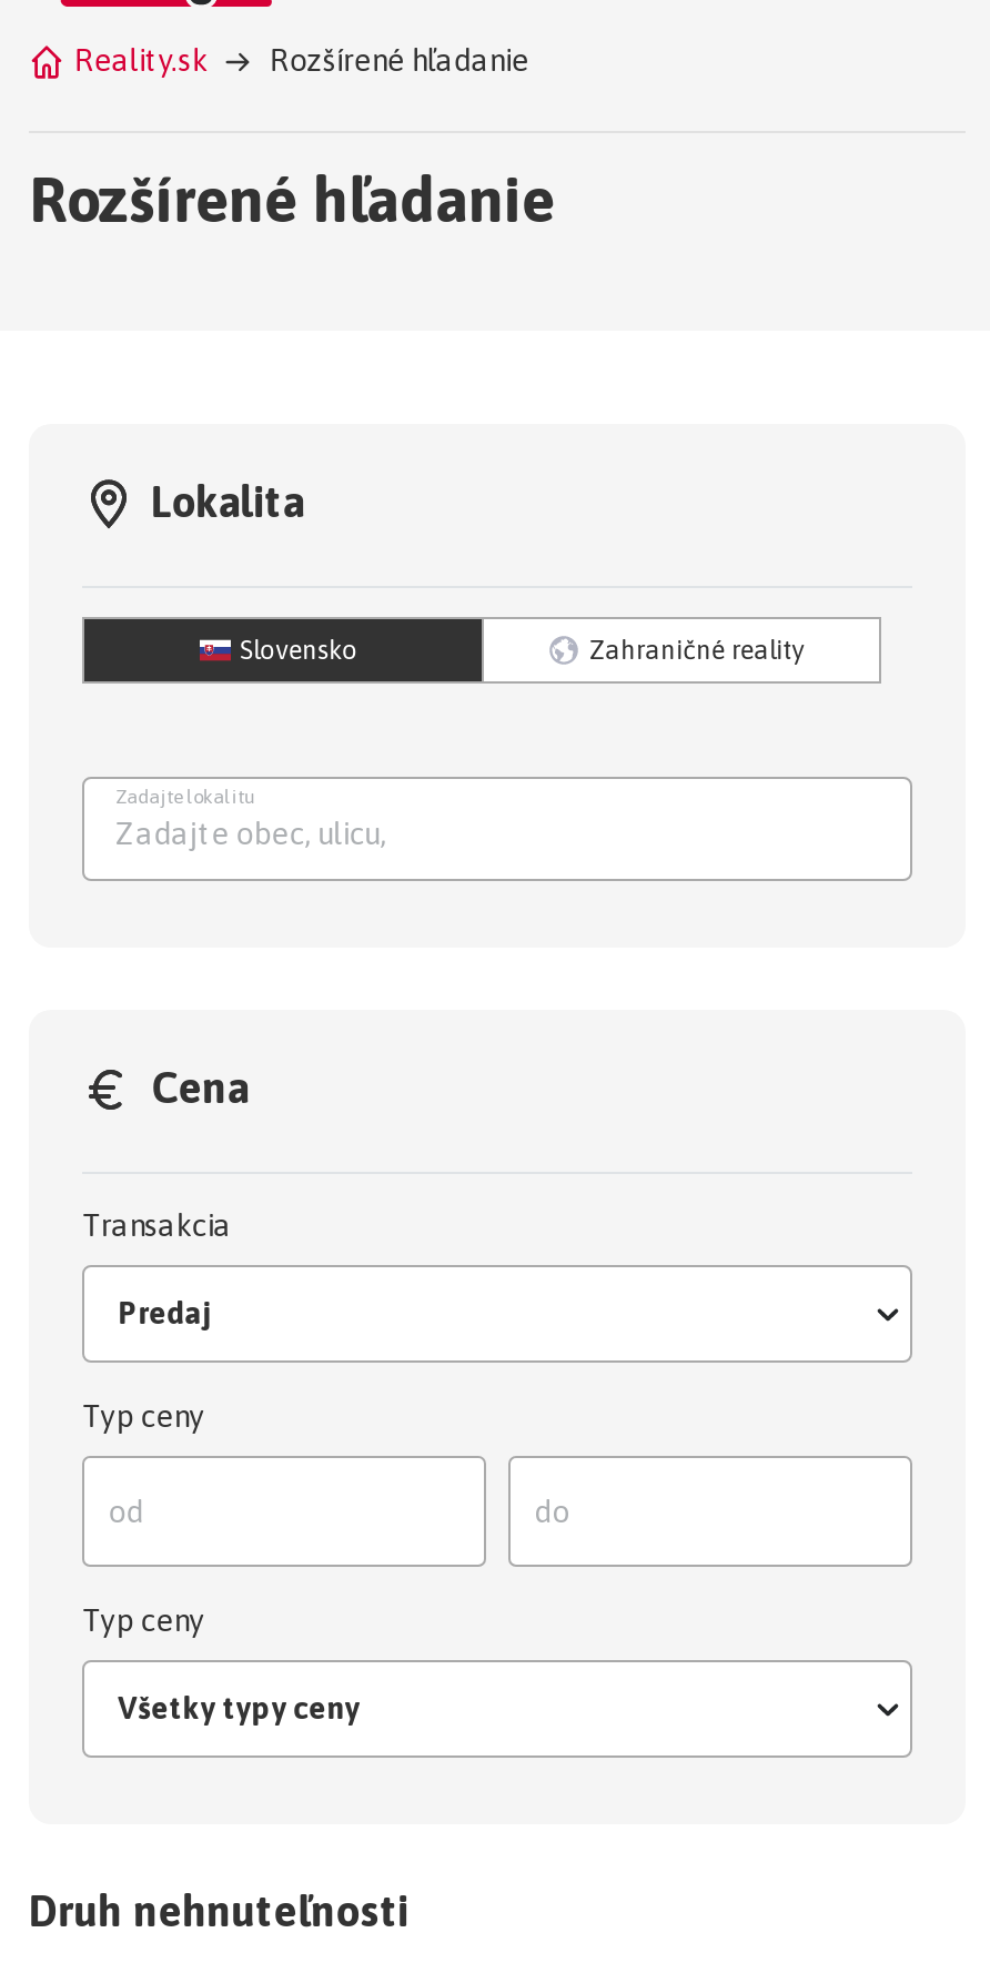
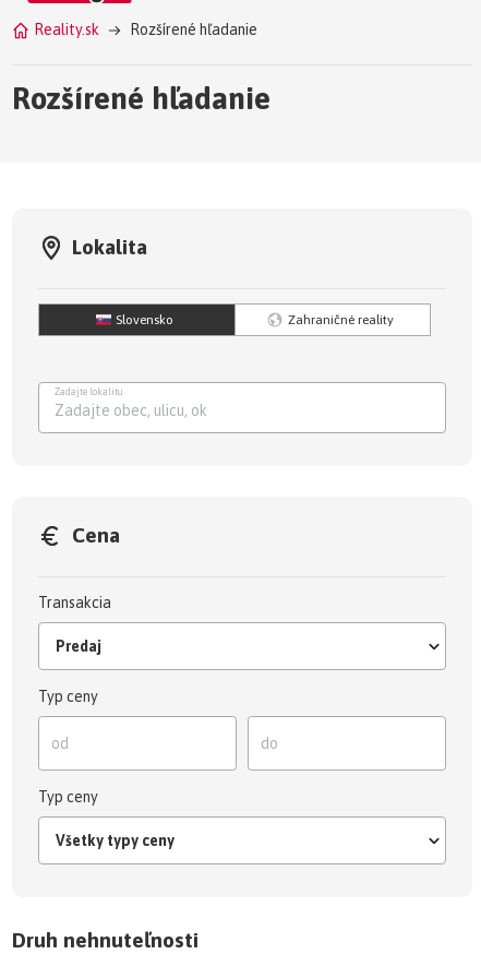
- Zadajte obec,
+ Zadajte obec, ulicu
